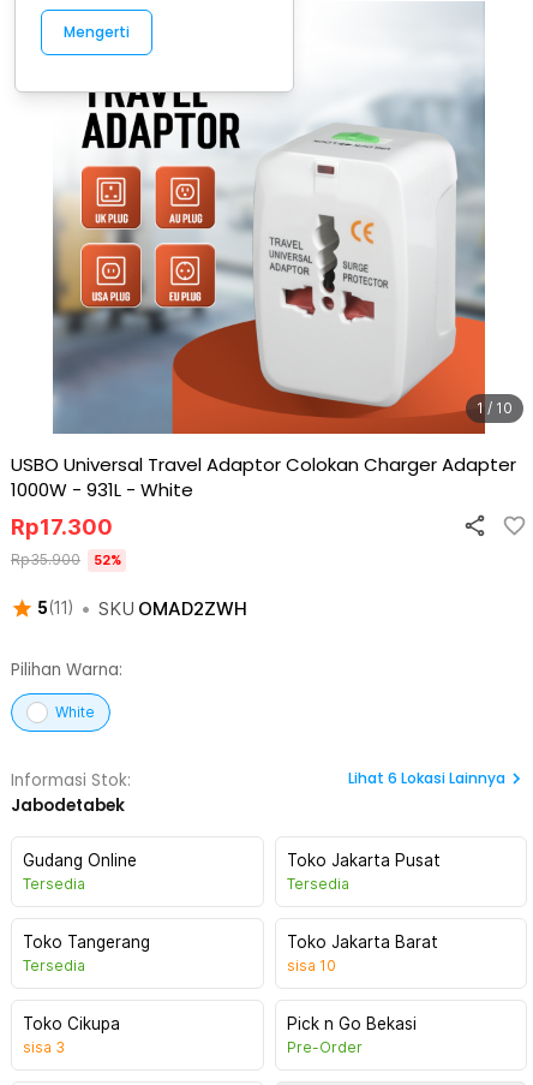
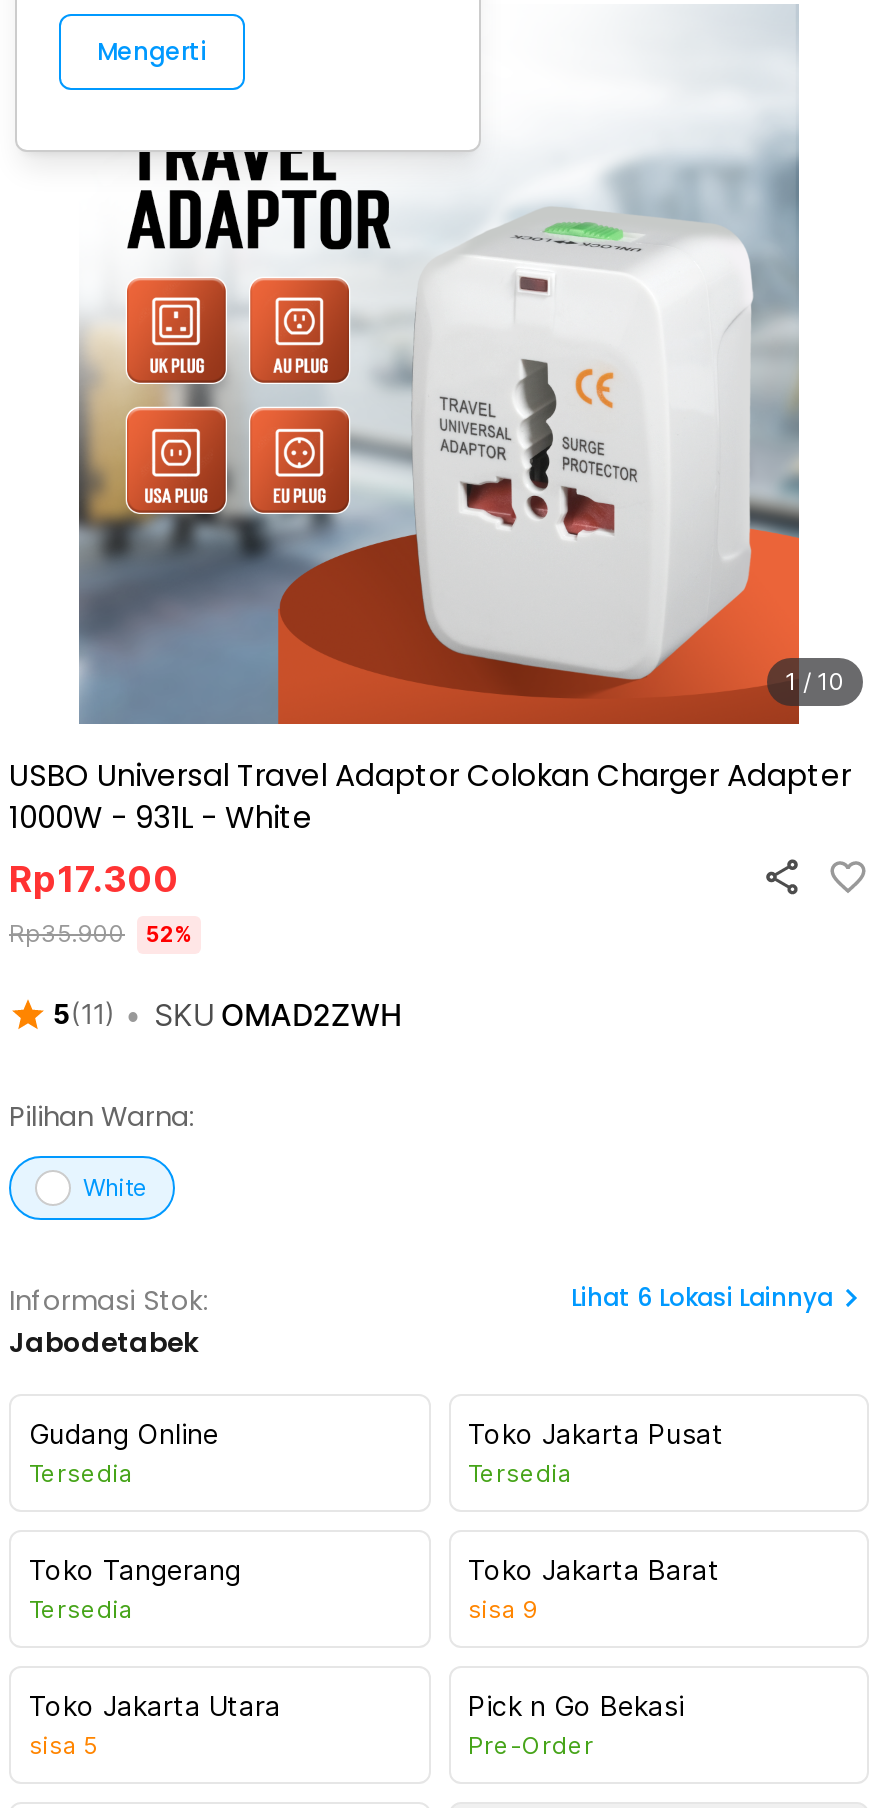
- sisa 10
+ sisa 9

- Toko Cikupa
- sisa 3
+ Toko Jakarta Utara
+ sisa 5
